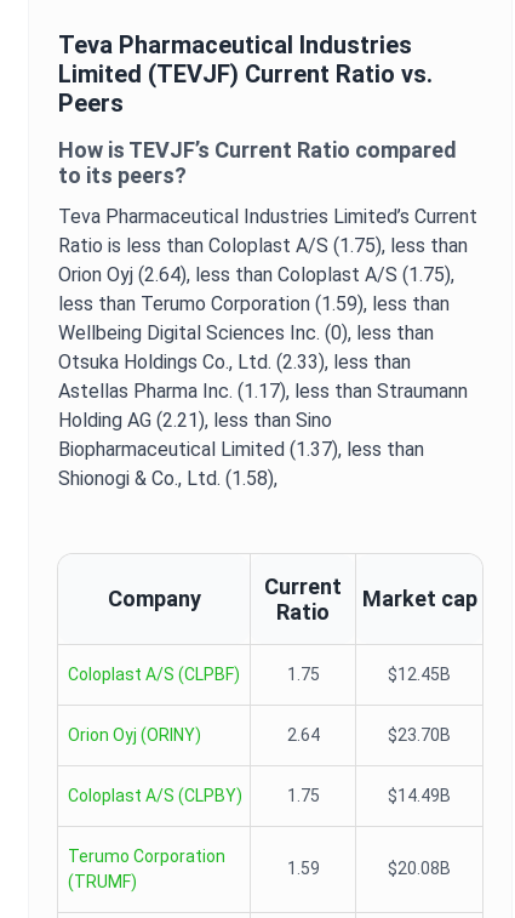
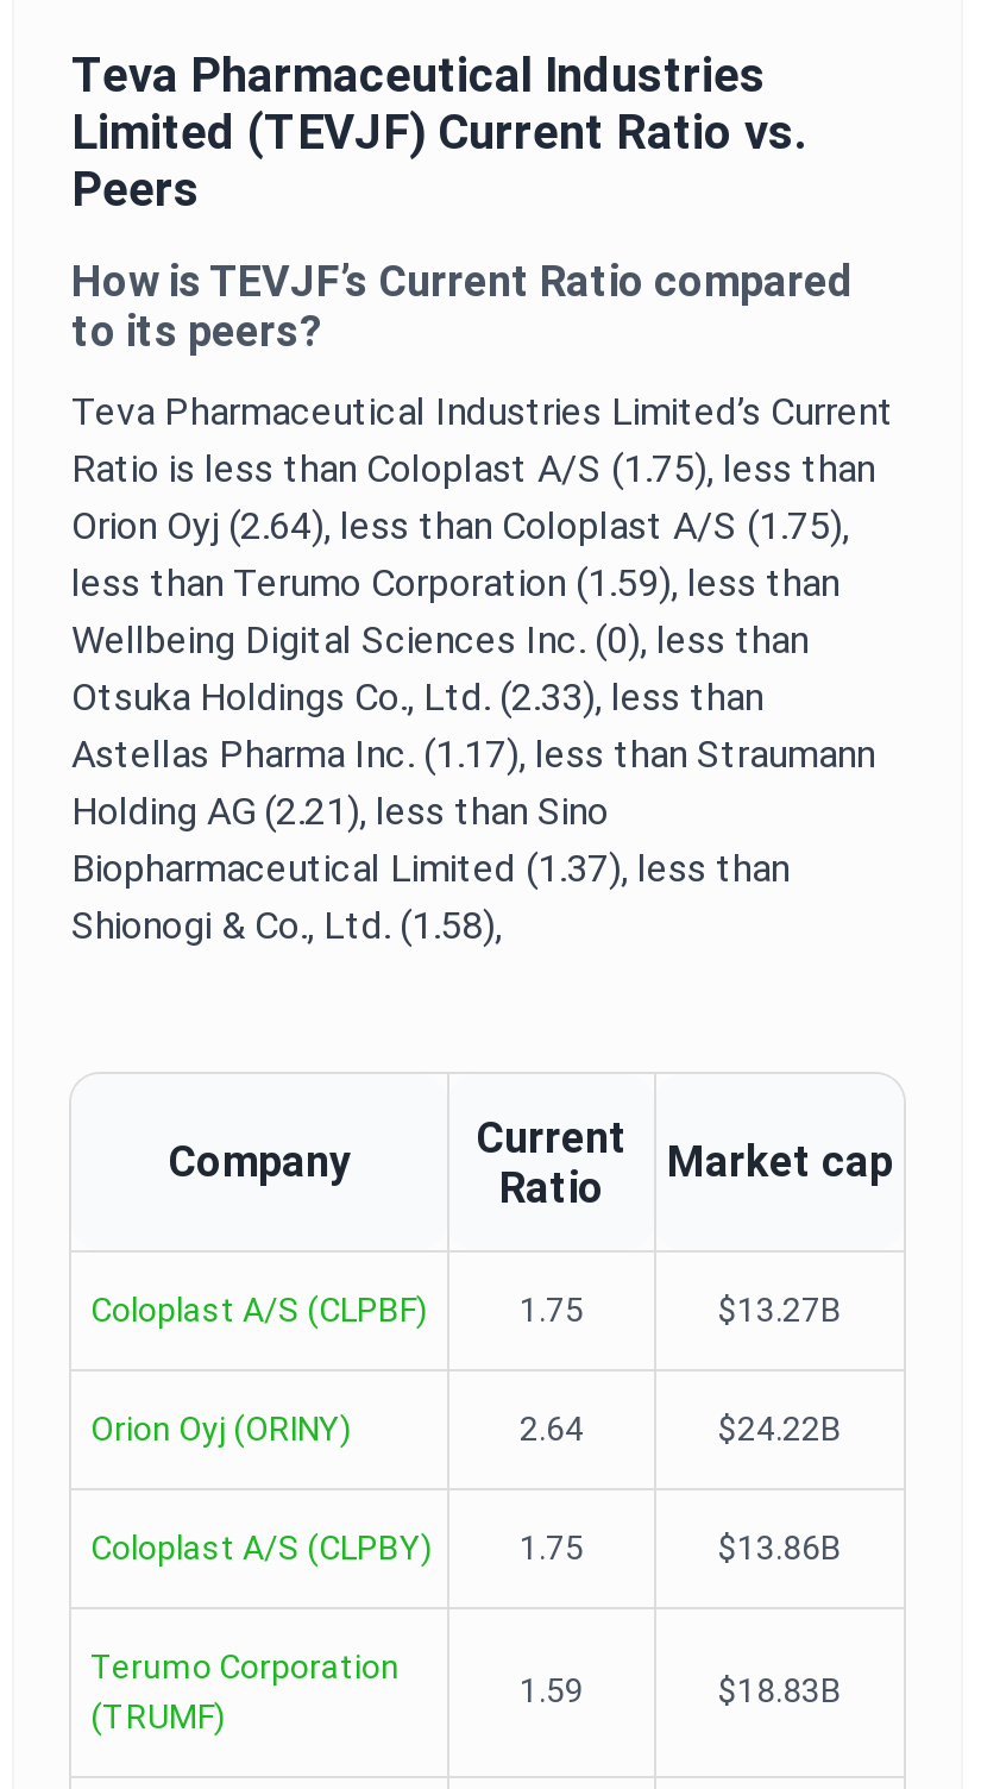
- $12.45B
+ $13.27B

- $23.70B
+ $24.22B

- $14.49B
+ $13.86B

- $20.08B
+ $18.83B
